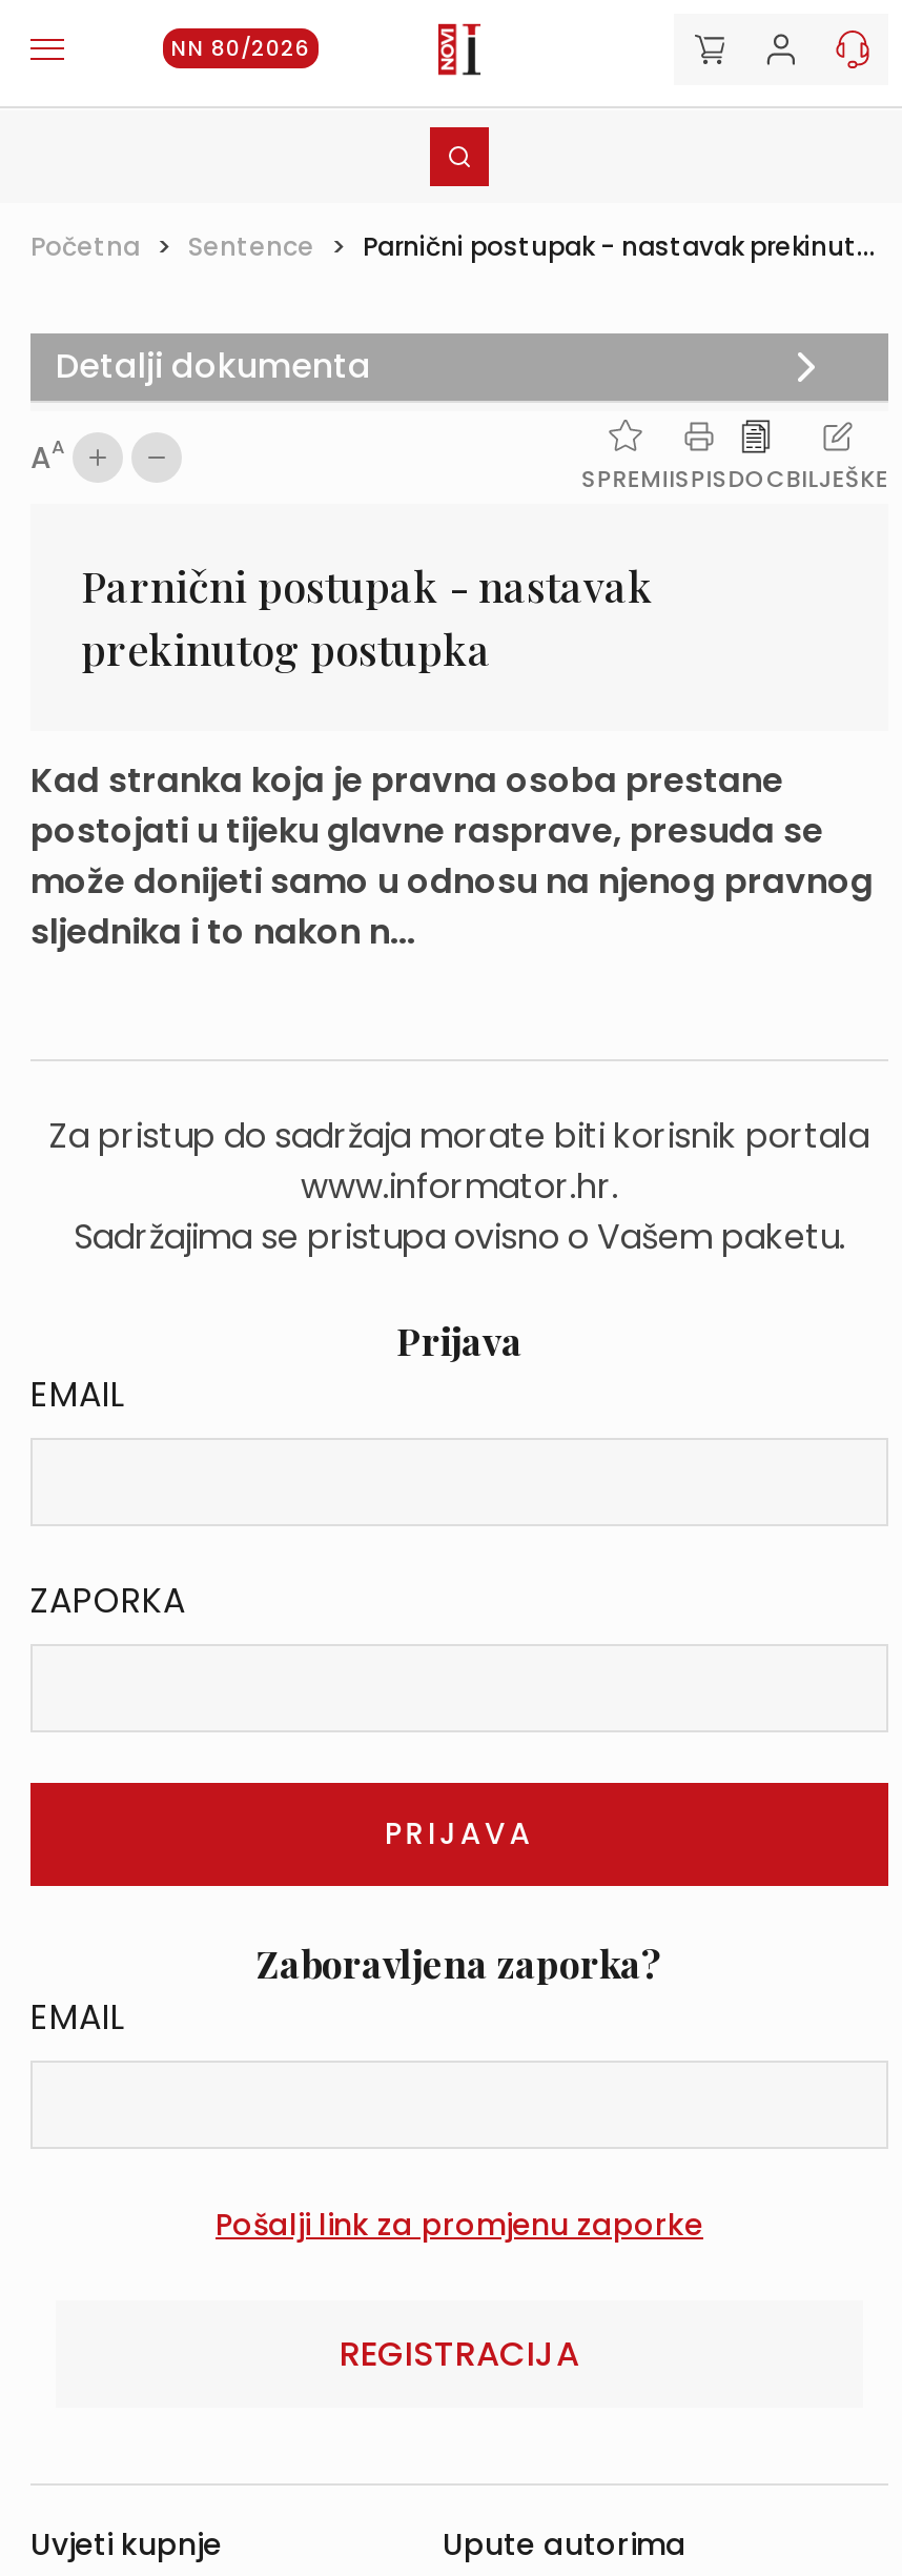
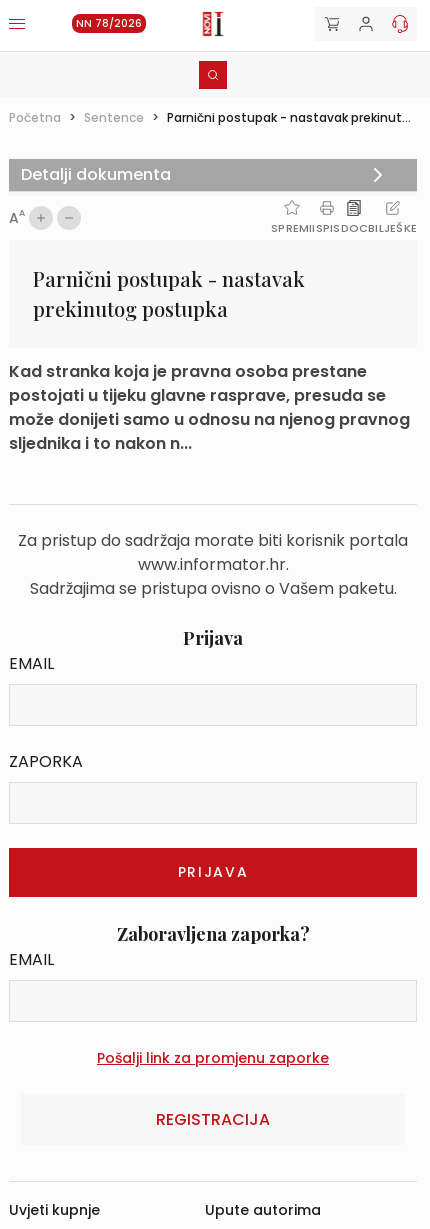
- NN 80/2026
+ NN 78/2026
